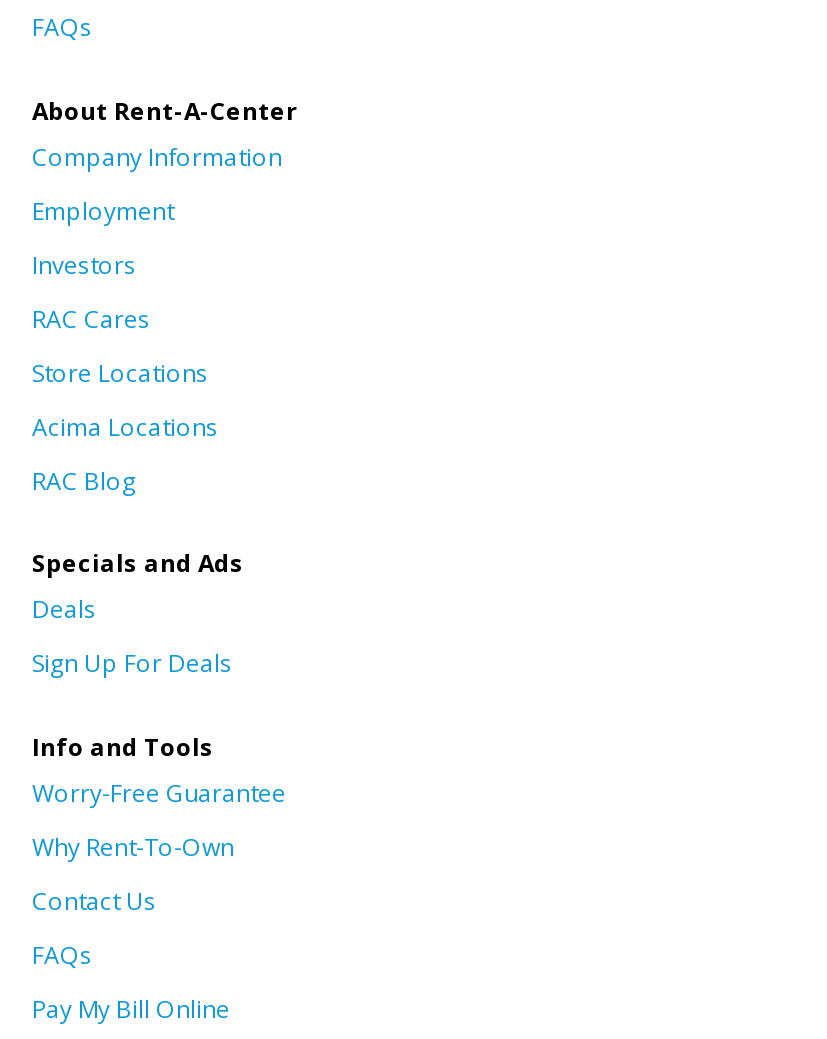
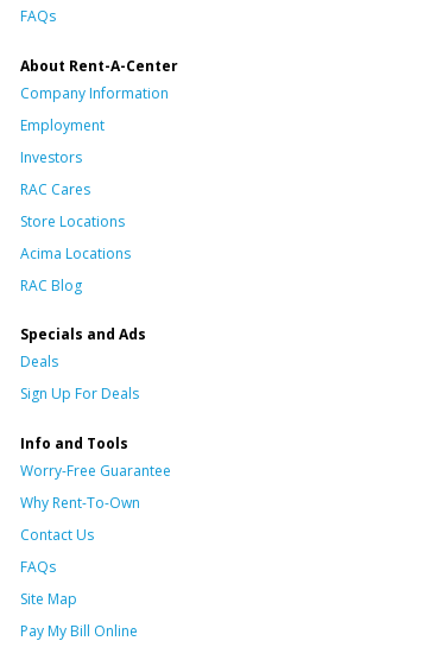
+ Site Map
